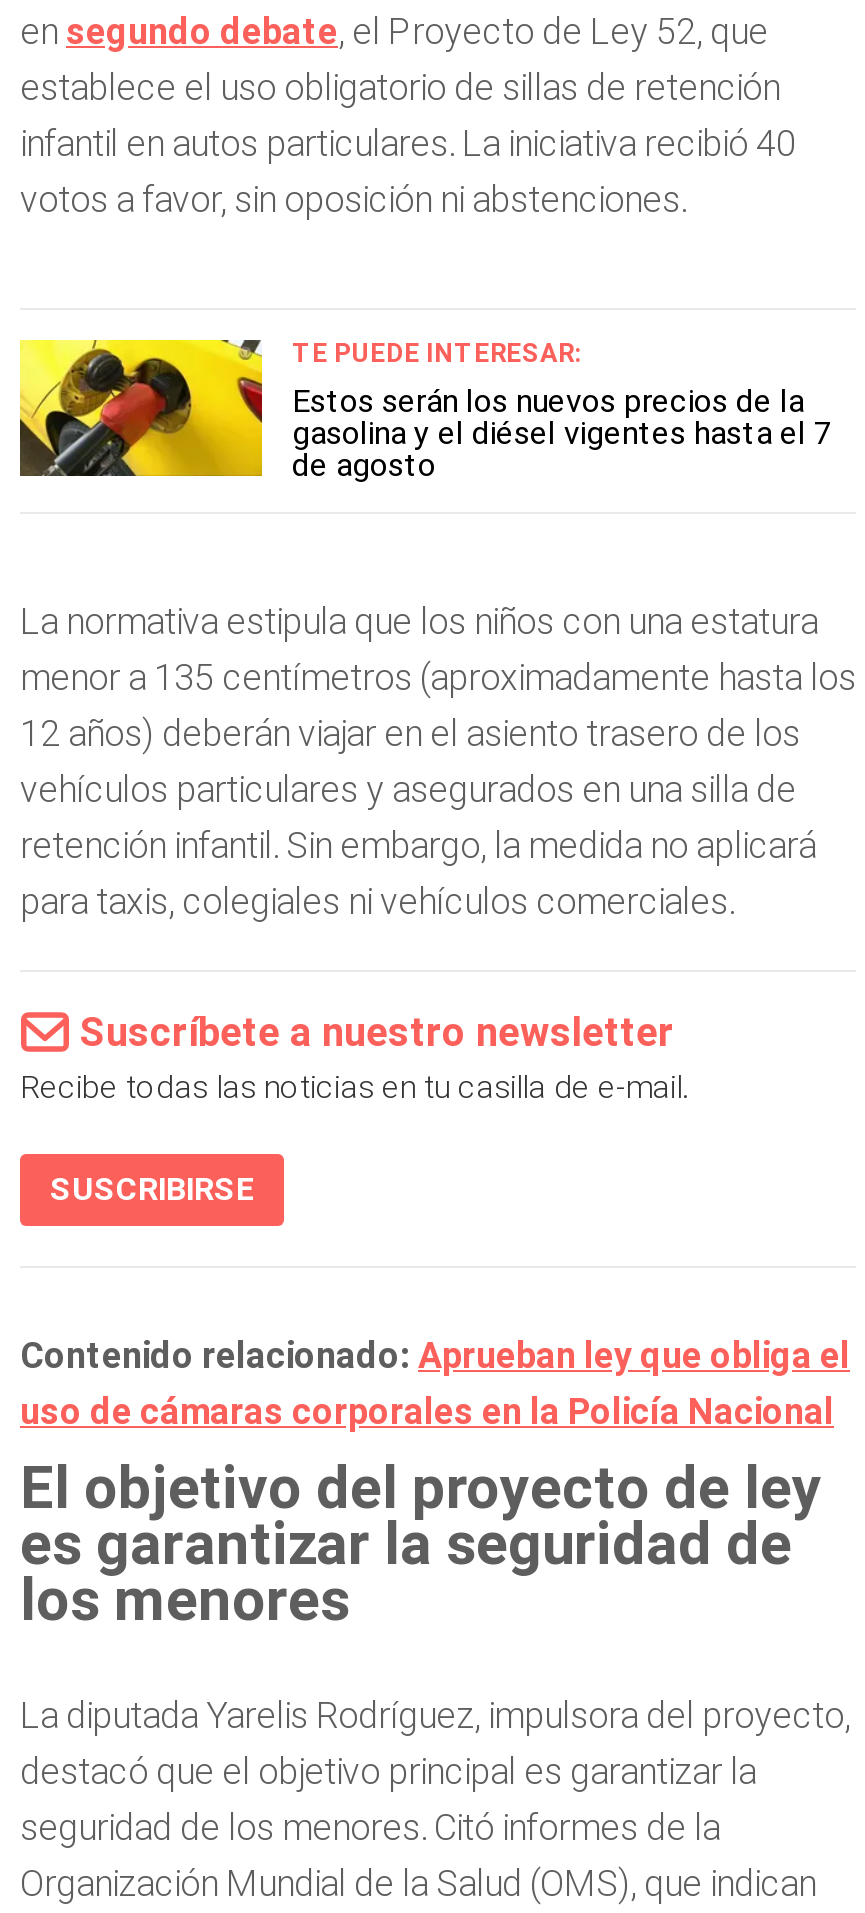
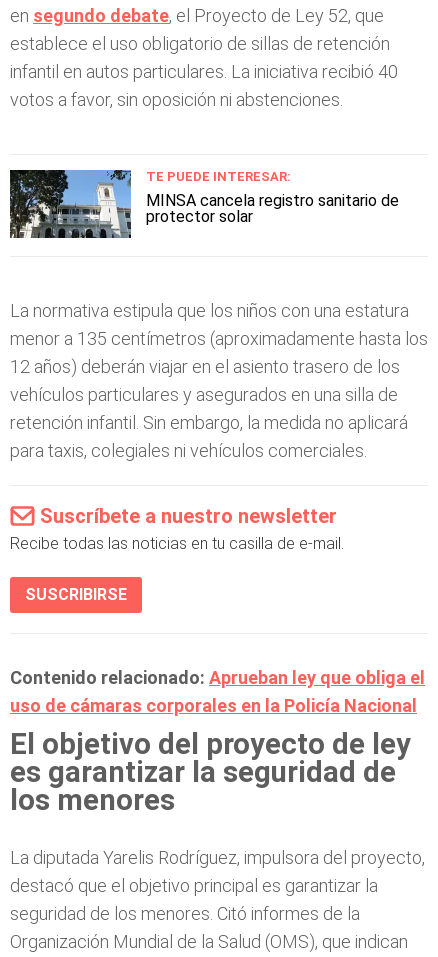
- [image]
- Estos serán los nuevos precios de la
- gasolina y el diésel vigentes hasta el 7
- de agosto
+ [image]
+ MINSA cancela registro sanitario de
+ protector solar
